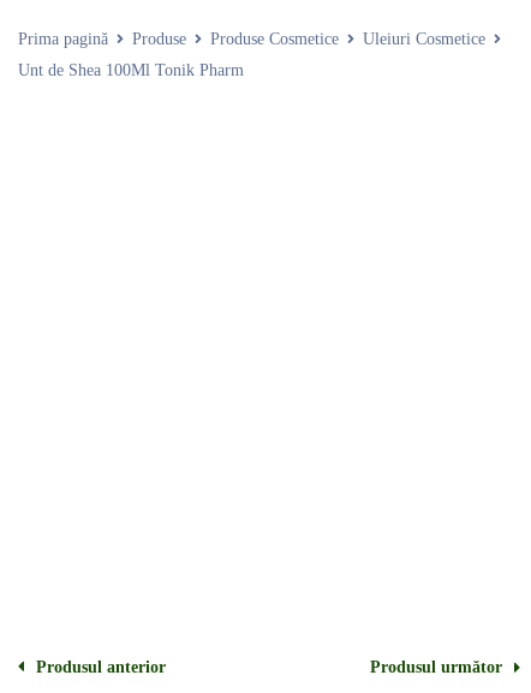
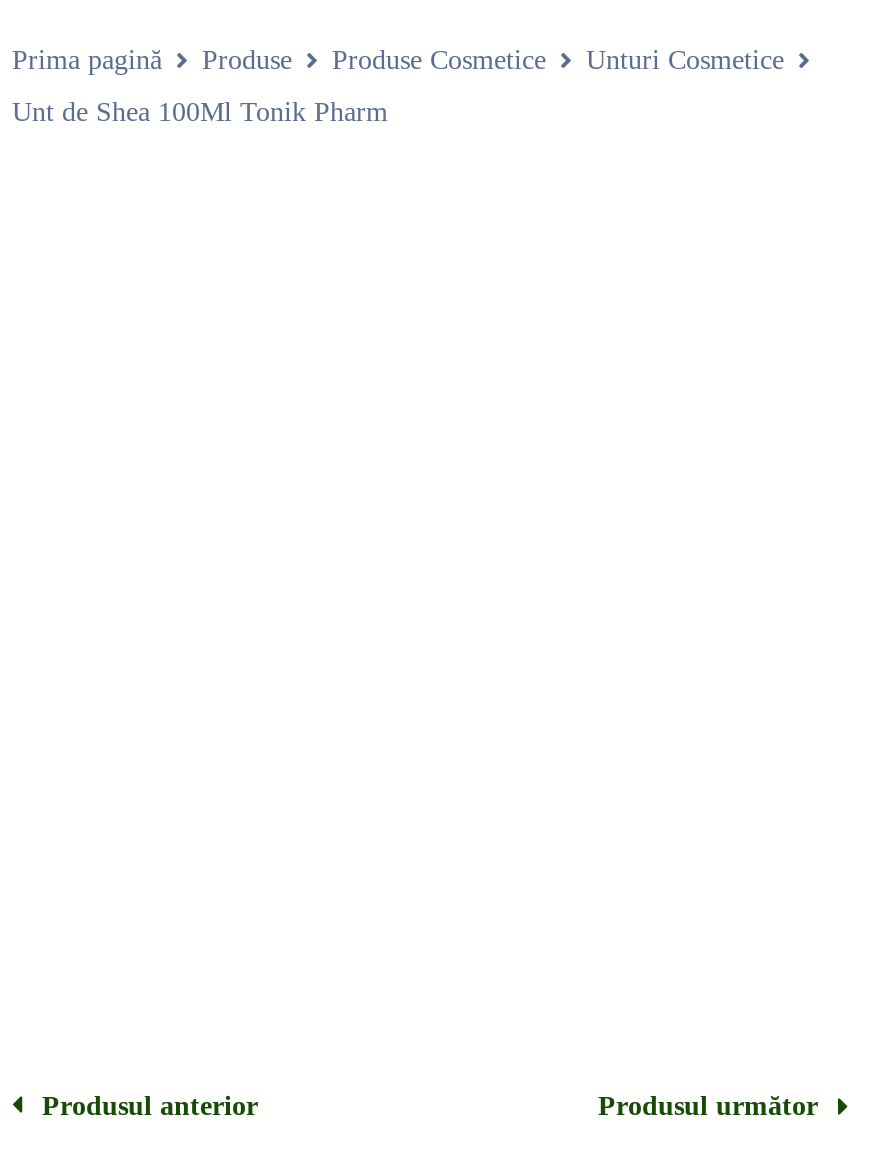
- Uleiuri Cosmetice
+ Unturi Cosmetice
